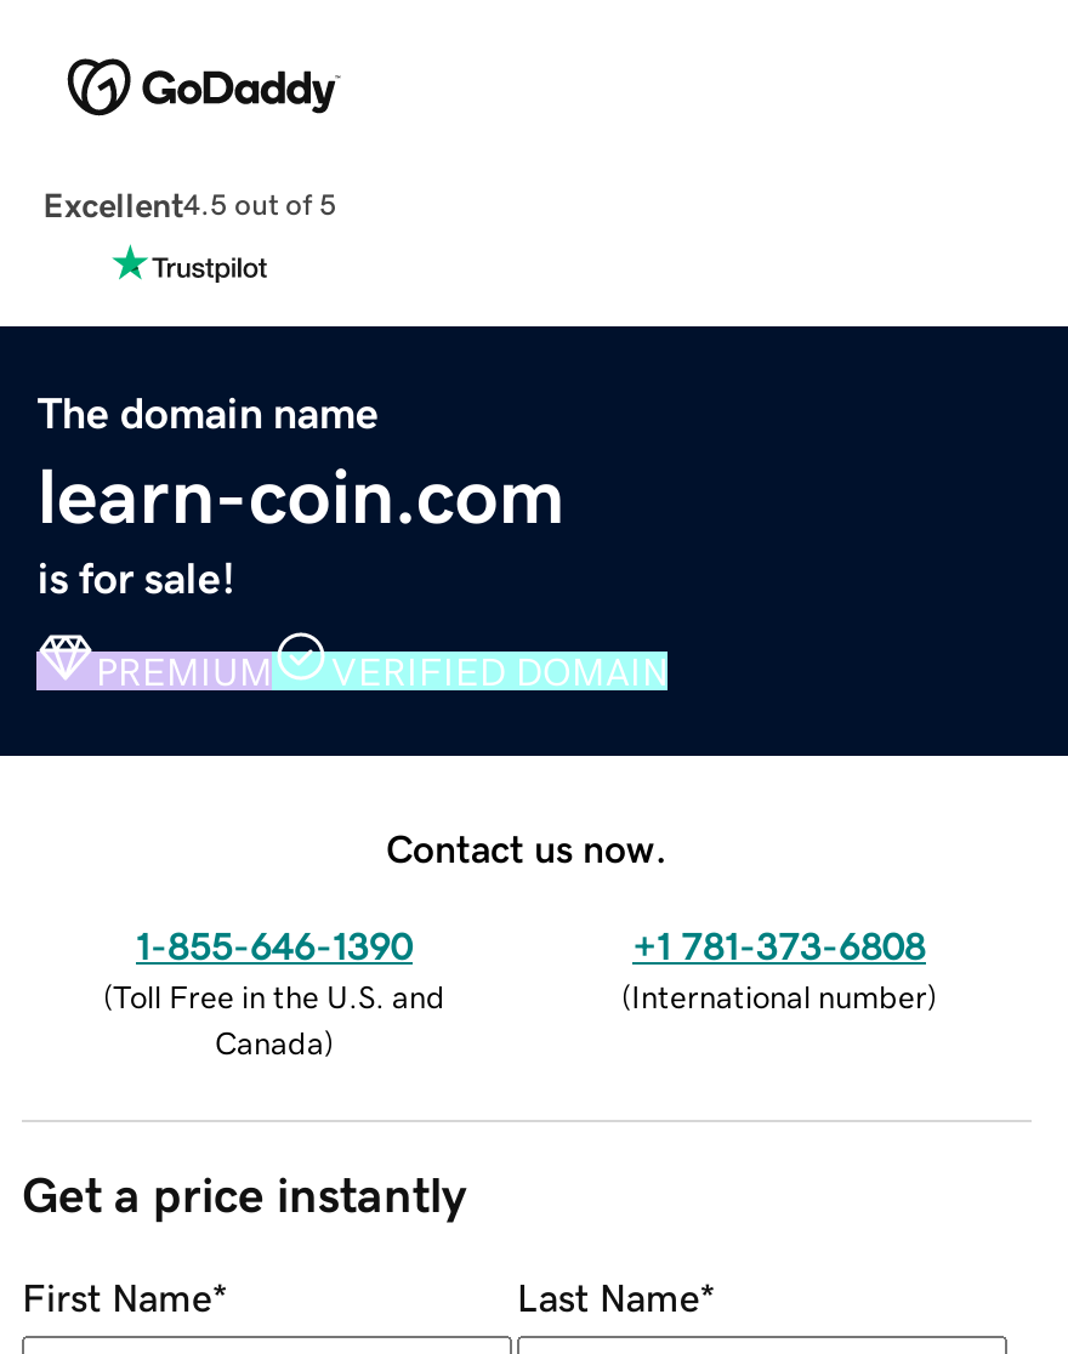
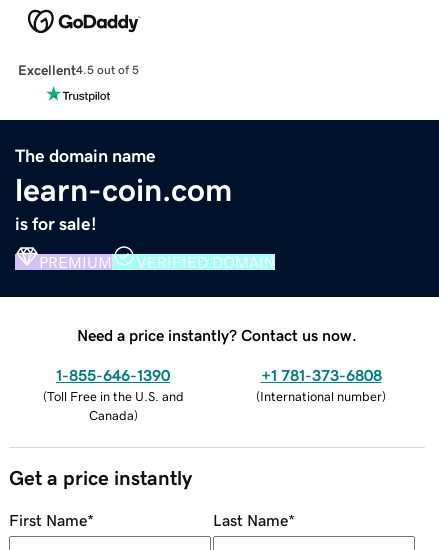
- Contact us now.
+ Need a price instantly? Contact us now.
